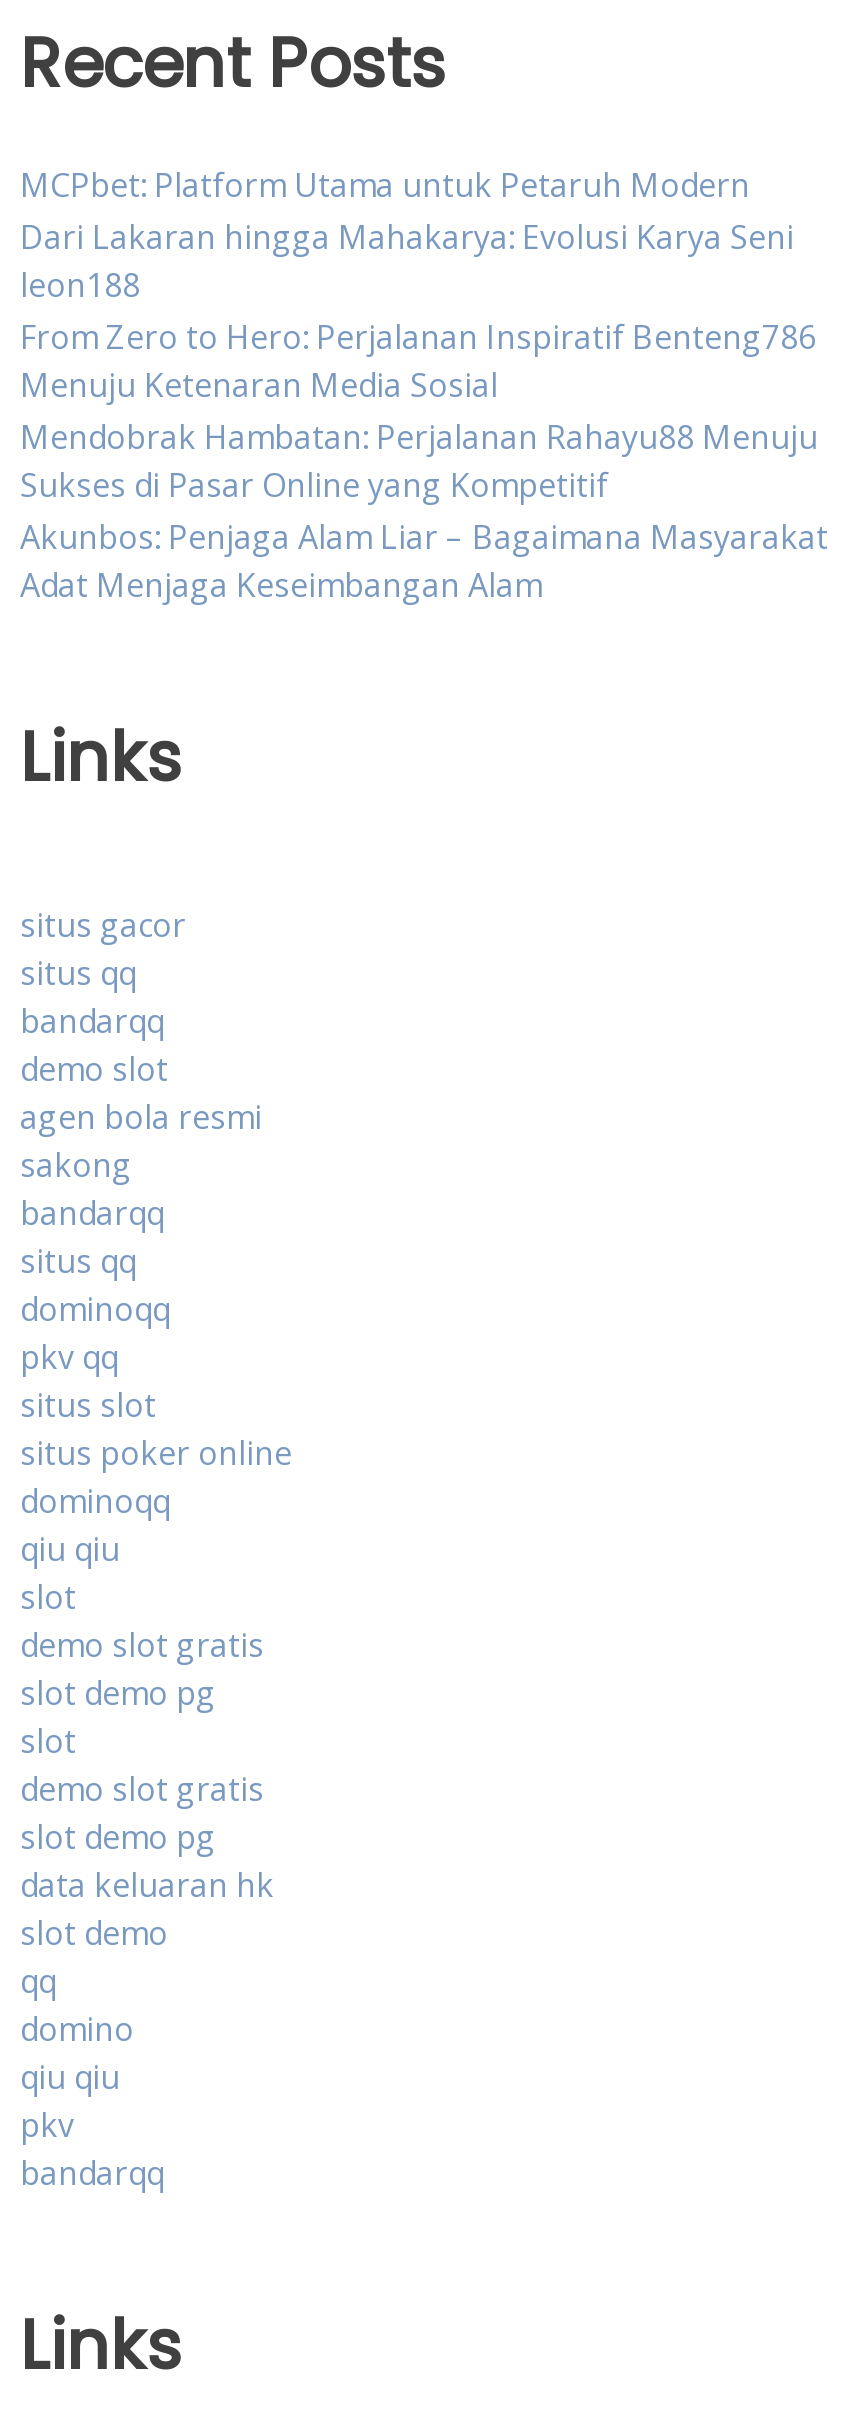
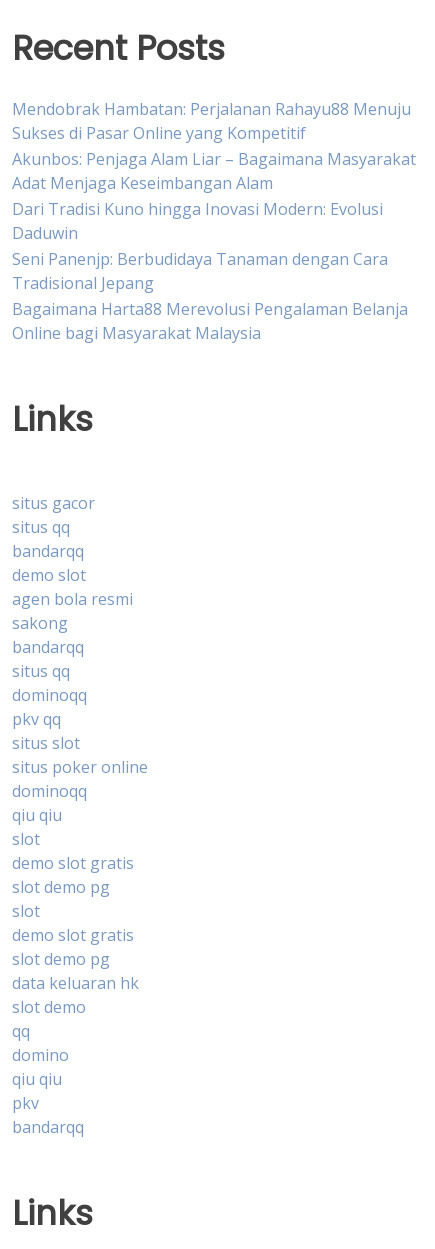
- MCPbet: Platform Utama untuk Petaruh Modern
- Dari Lakaran hingga Mahakarya: Evolusi Karya Seni
- leon188
- From Zero to Hero: Perjalanan Inspiratif Benteng786
- Menuju Ketenaran Media Sosial

moved up: Mendobrak Hambatan: Perjalanan Rahayu88 Menuju | Sukses di Pasar Online yang Kompetitif | Akunbos: Penjaga Alam Liar – Bagaimana Masyarakat | Adat Menjaga Keseimbangan Alam

+ Dari Tradisi Kuno hingga Inovasi Modern: Evolusi
+ Daduwin
+ Seni Panenjp: Berbudidaya Tanaman dengan Cara
+ Tradisional Jepang
+ Bagaimana Harta88 Merevolusi Pengalaman Belanja
+ Online bagi Masyarakat Malaysia
